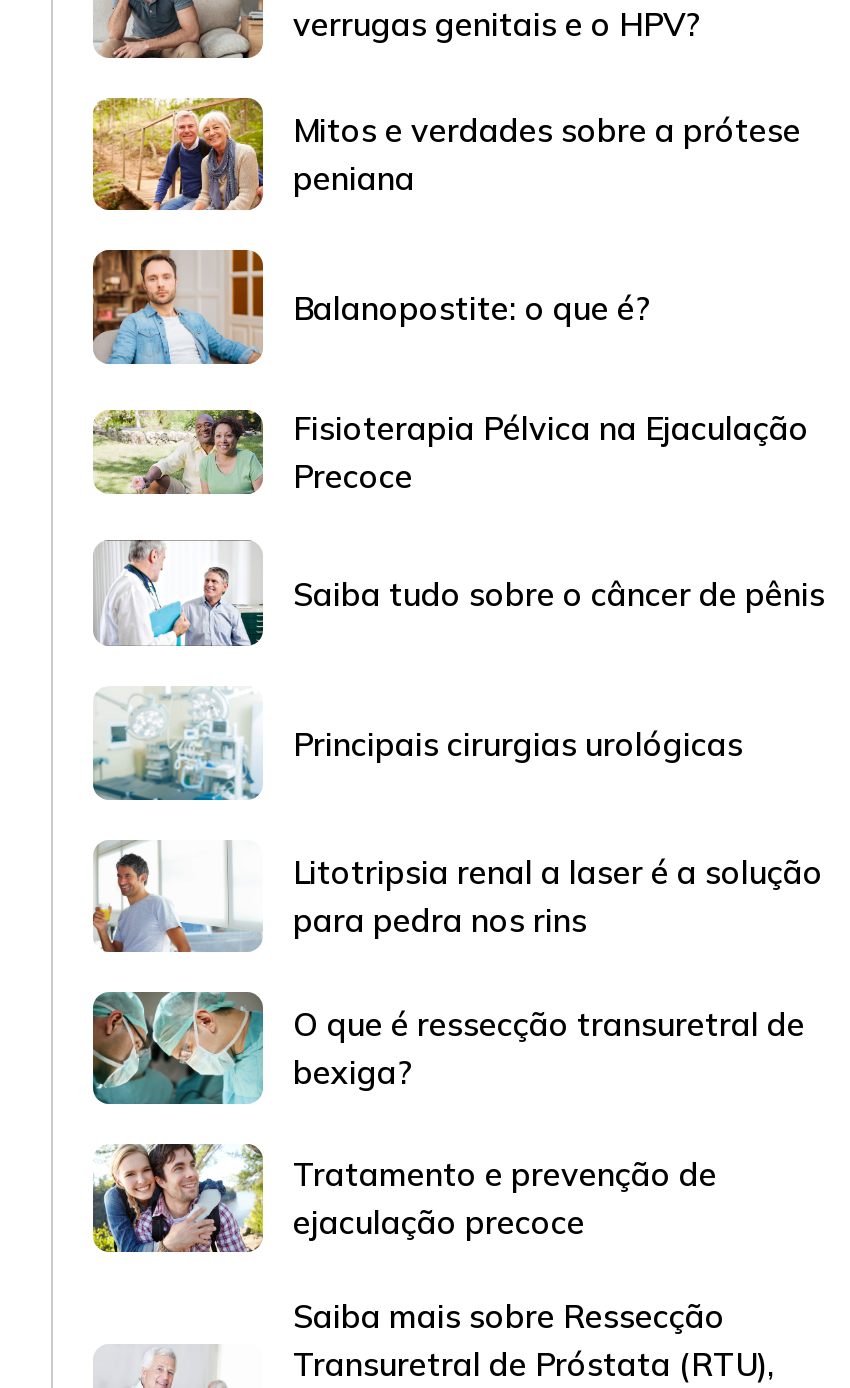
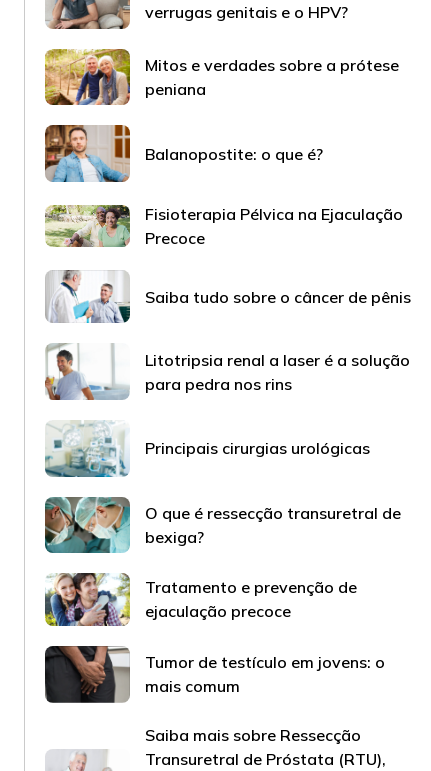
moved down: [image] | Principais cirurgias urológicas

moved up: [image] | Litotripsia renal a laser é a solução | para pedra nos rins

+ [image]
+ Tumor de testículo em jovens: o
+ mais comum
